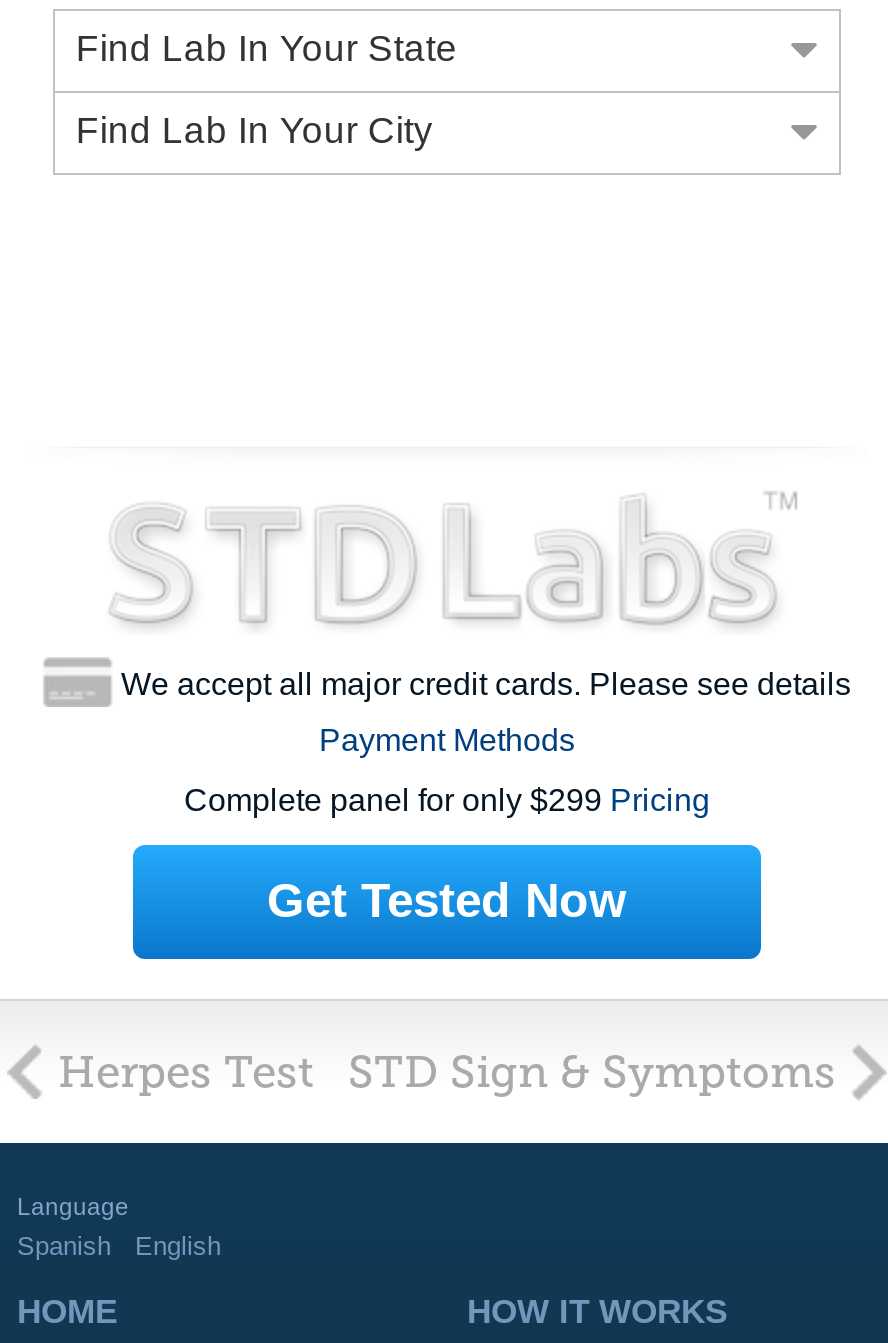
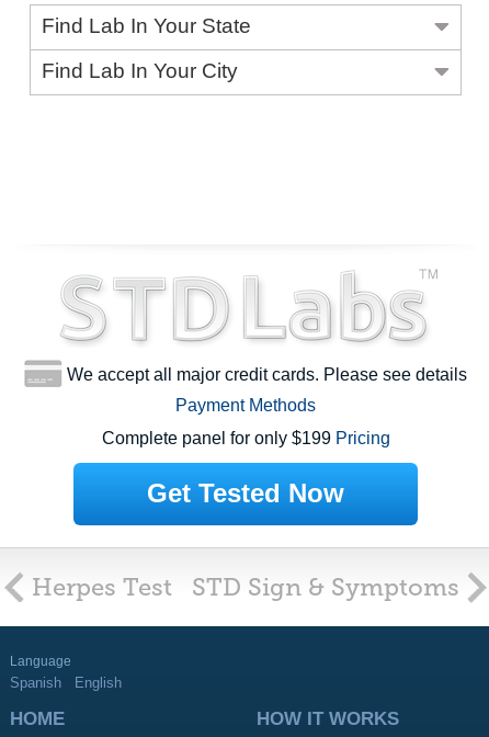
- Complete panel for only $299 Pricing
+ Complete panel for only $199 Pricing
